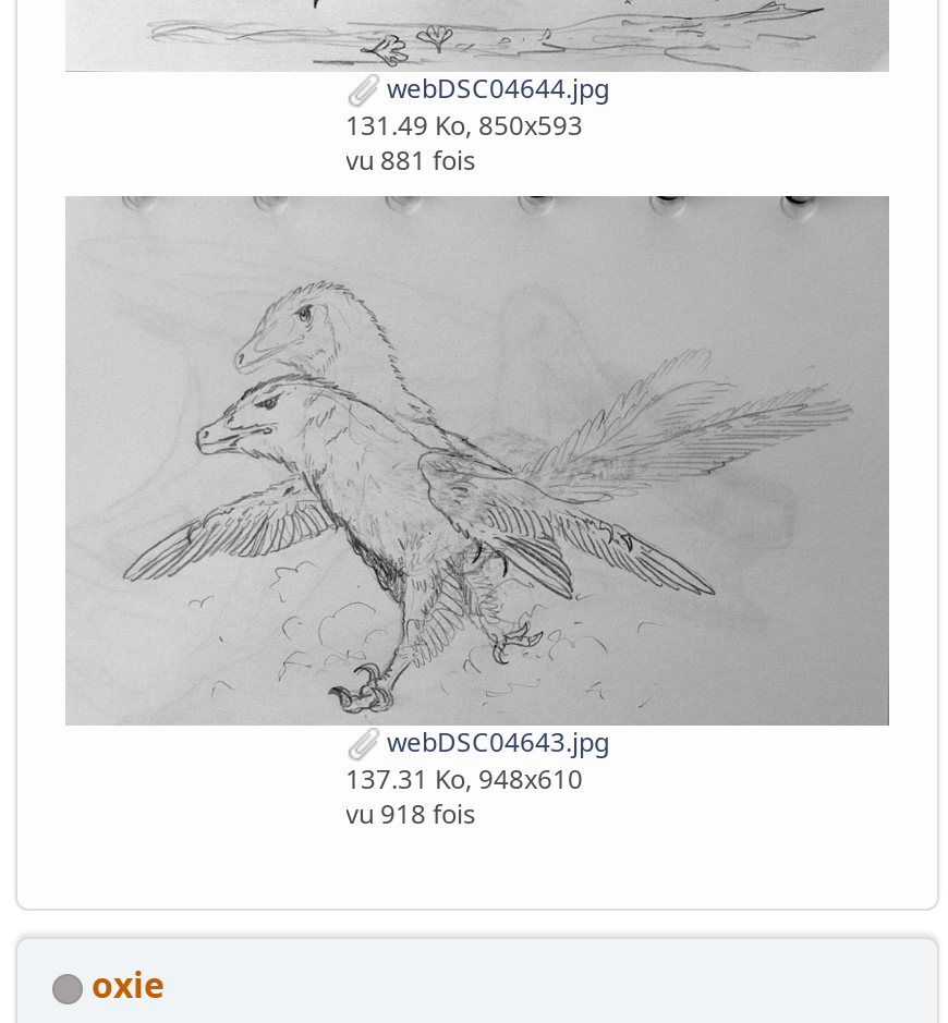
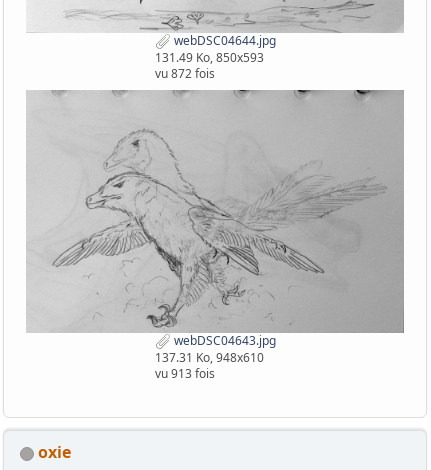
- vu 881 fois
+ vu 872 fois

- vu 918 fois
+ vu 913 fois
